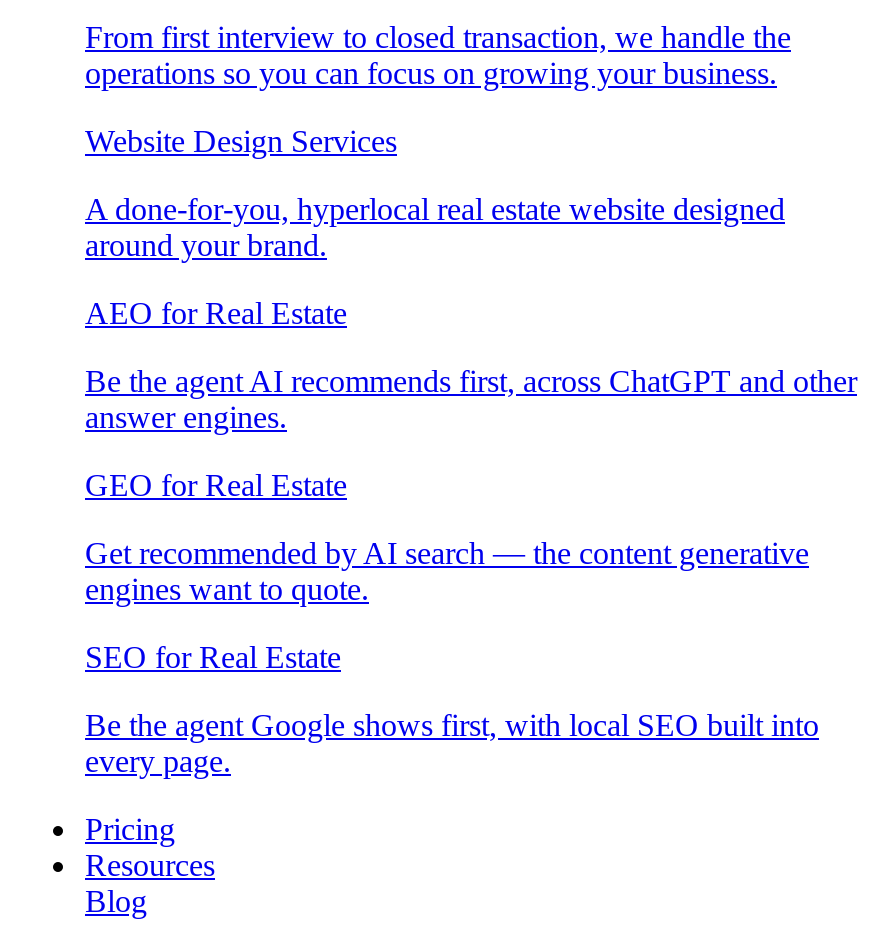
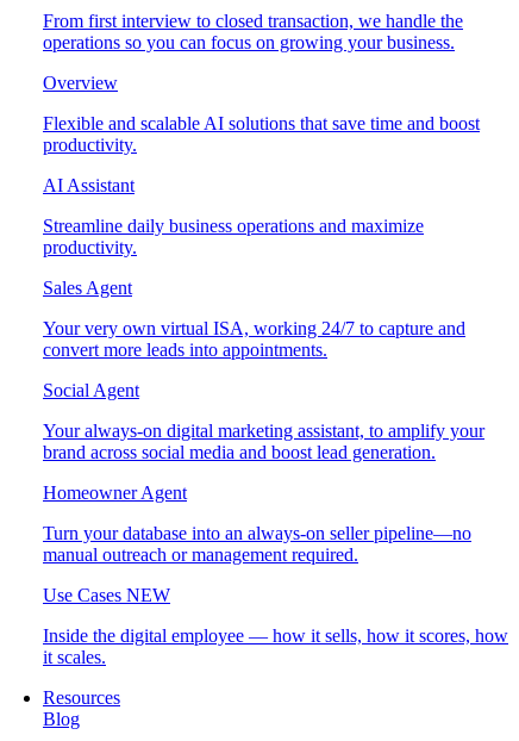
- Website Design Services
- A done-for-you, hyperlocal real estate website designed
- around your brand.
- AEO for Real Estate
- Be the agent AI recommends first, across ChatGPT and other
- answer engines.
- GEO for Real Estate
- Get recommended by AI search — the content generative
- engines want to quote.
- SEO for Real Estate
- Be the agent Google shows first, with local SEO built into
- every page.
- Pricing
+ Overview
+ Flexible and scalable AI solutions that save time and boost
+ productivity.
+ AI Assistant
+ Streamline daily business operations and maximize
+ productivity.
+ Sales Agent
+ Your very own virtual ISA, working 24/7 to capture and
+ convert more leads into appointments.
+ Social Agent
+ Your always-on digital marketing assistant, to amplify your
+ brand across social media and boost lead generation.
+ Homeowner Agent
+ Turn your database into an always-on seller pipeline—no
+ manual outreach or management required.
+ Use Cases NEW
+ Inside the digital employee — how it sells, how it scores, how
+ it scales.
